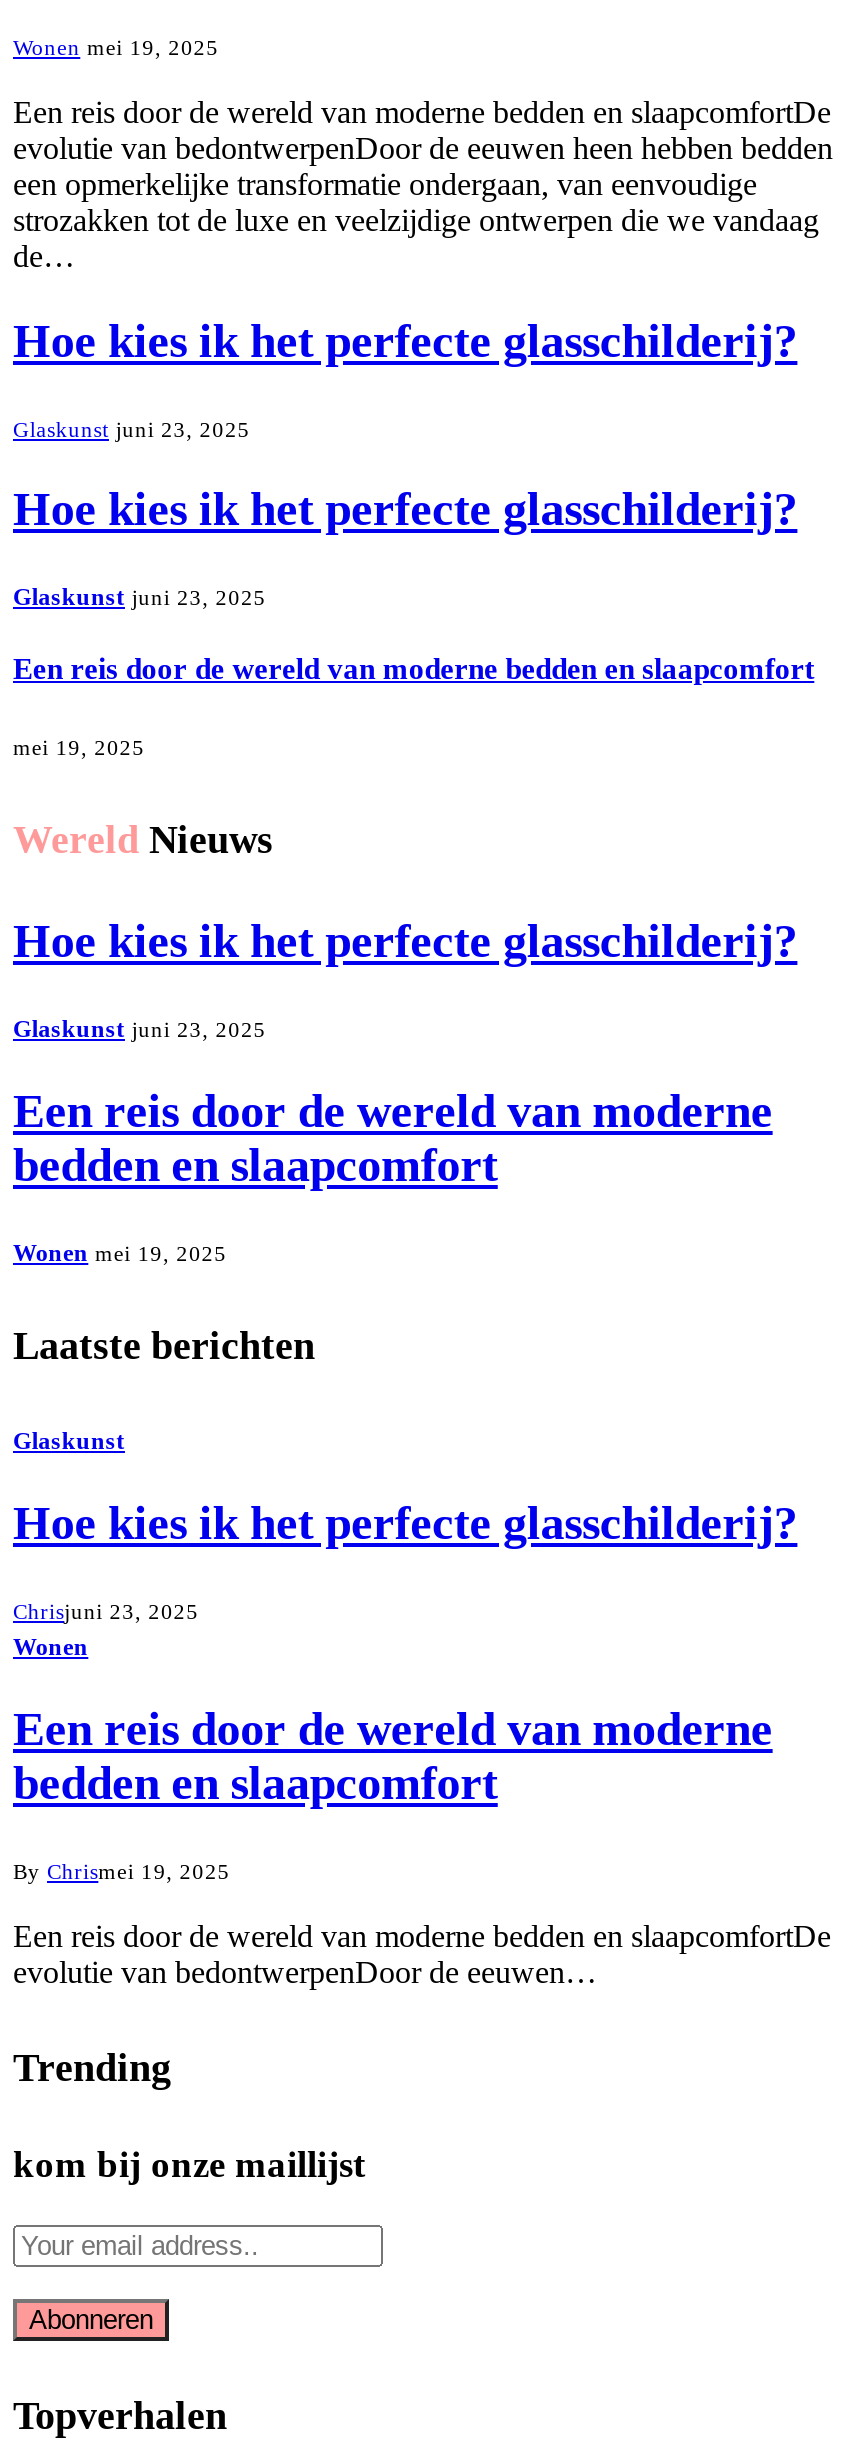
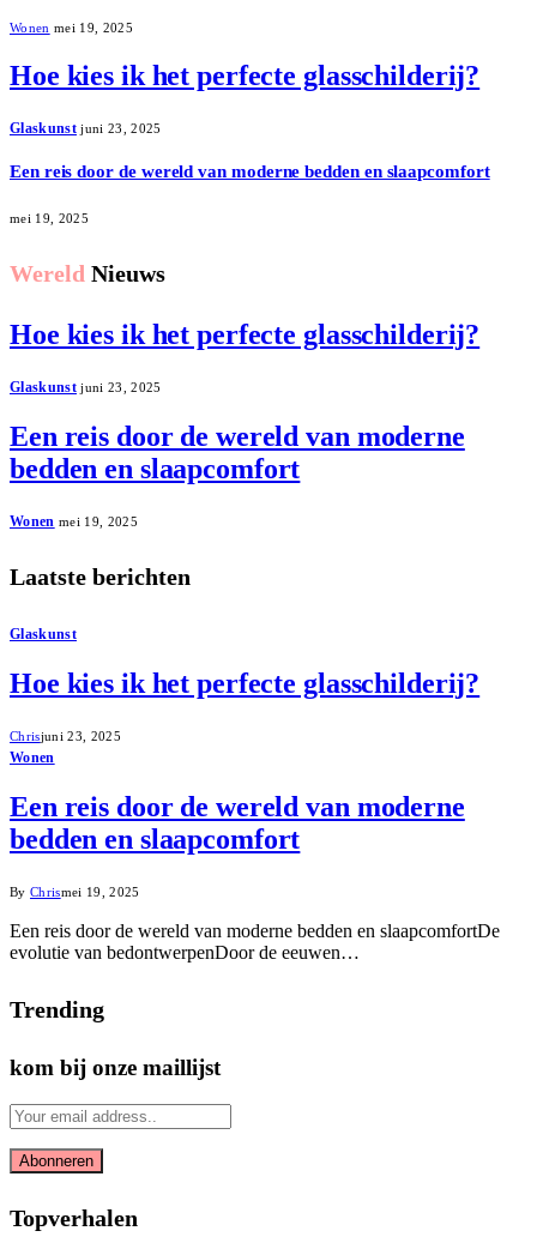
- Een reis door de wereld van moderne bedden en slaapcomfortDe
- evolutie van bedontwerpenDoor de eeuwen heen hebben bedden
- een opmerkelijke transformatie ondergaan, van eenvoudige
- strozakken tot de luxe en veelzijdige ontwerpen die we vandaag
- de…
- Hoe kies ik het perfecte glasschilderij?
- Glaskunst juni 23, 2025
